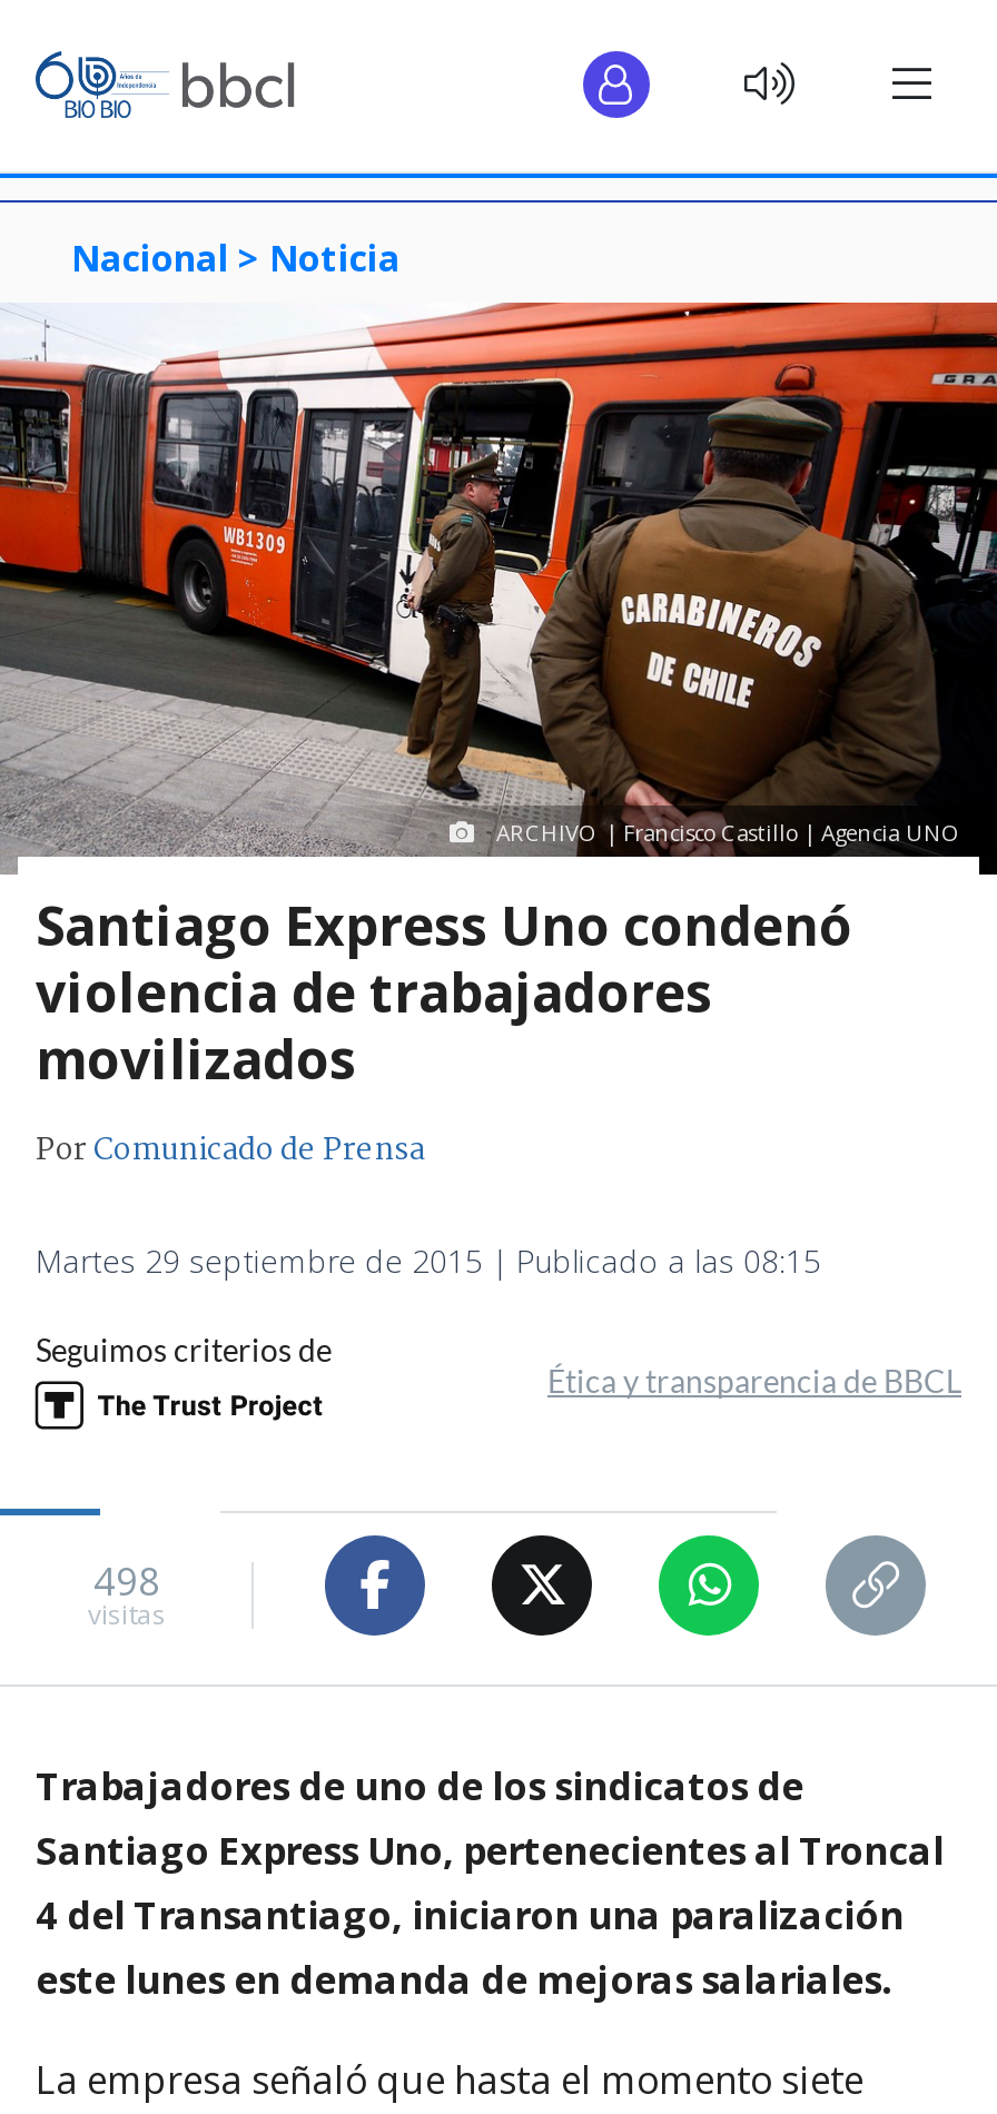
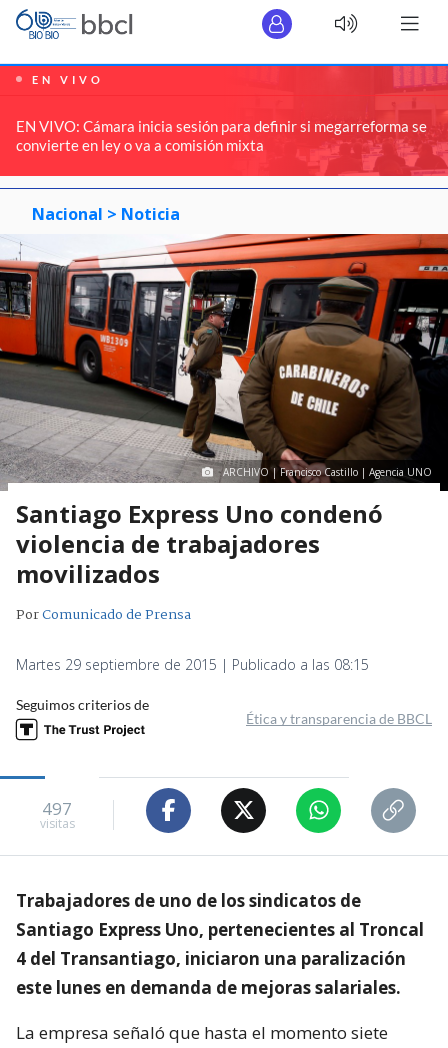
+ [image]
+ EN VIVO
+ EN VIVO: Cámara inicia sesión para definir si megarreforma se
+ convierte en ley o va a comisión mixta

- 498
+ 497
